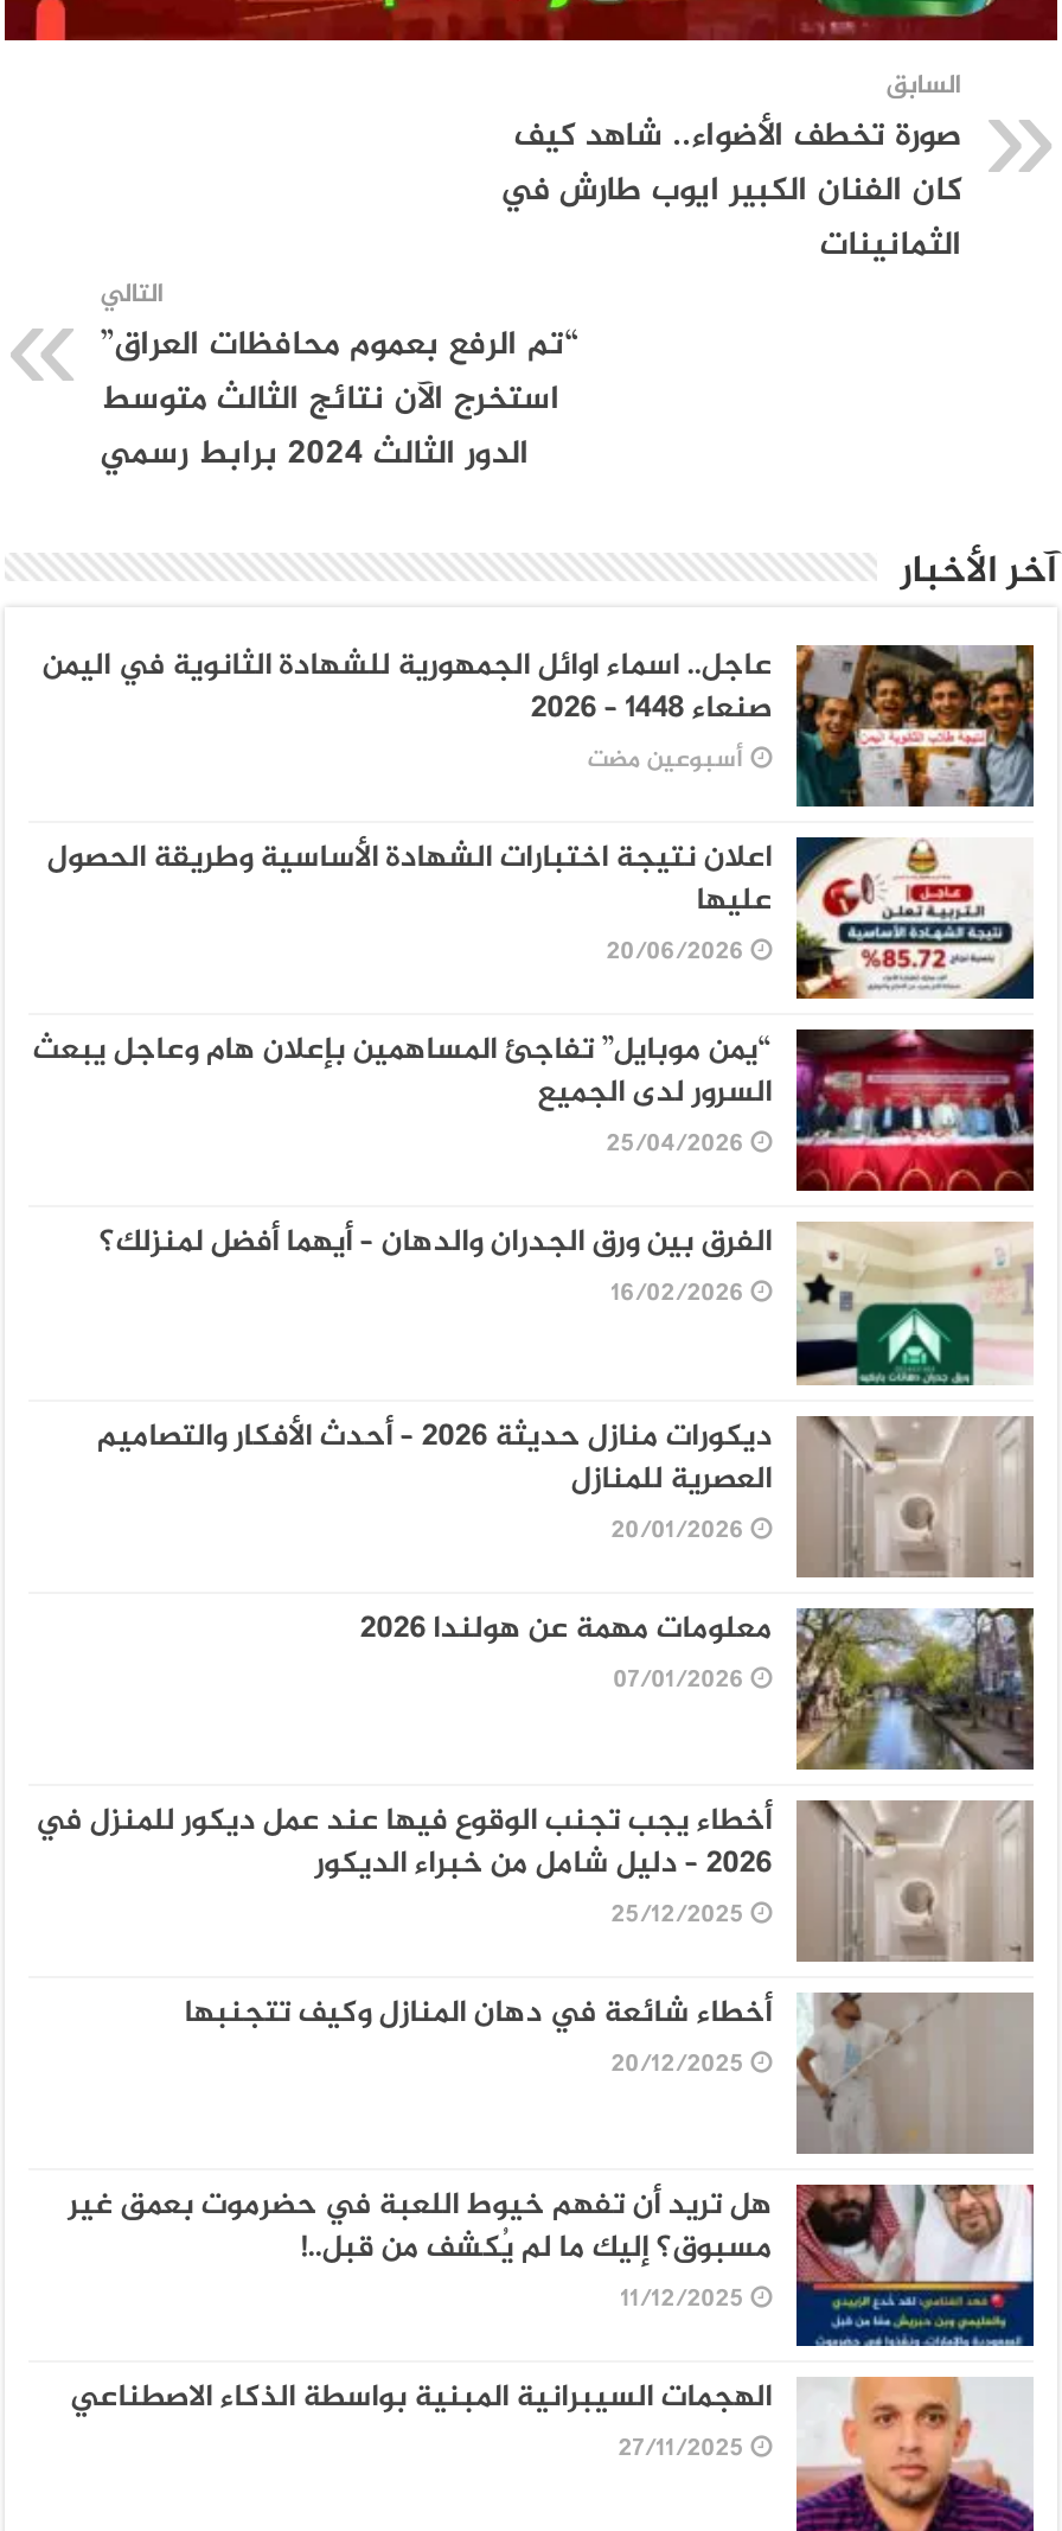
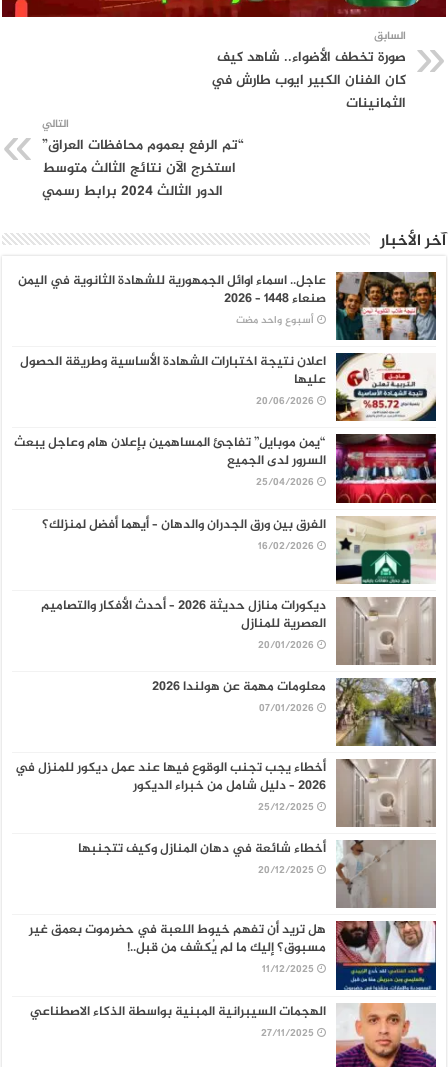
- أسبوعين مضت
+ أسبوع واحد مضت
